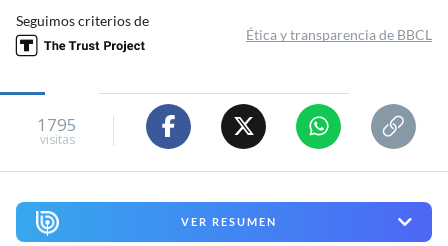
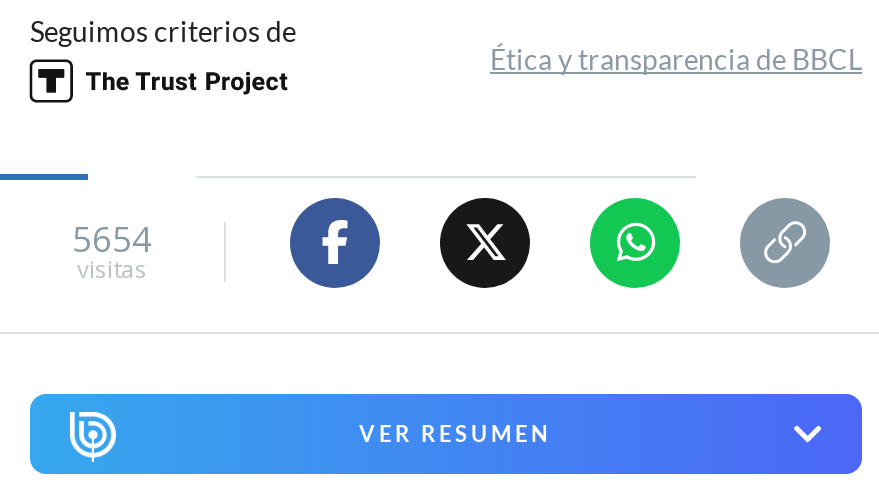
- 1795
+ 5654
